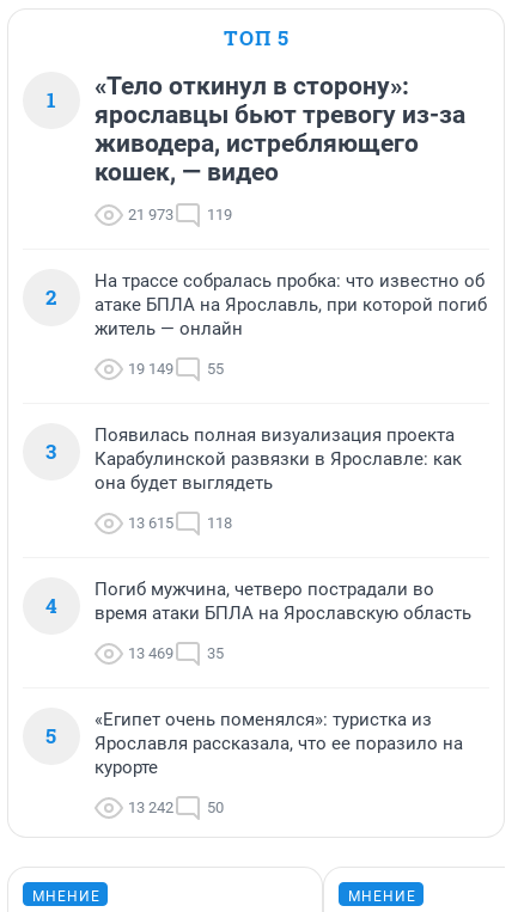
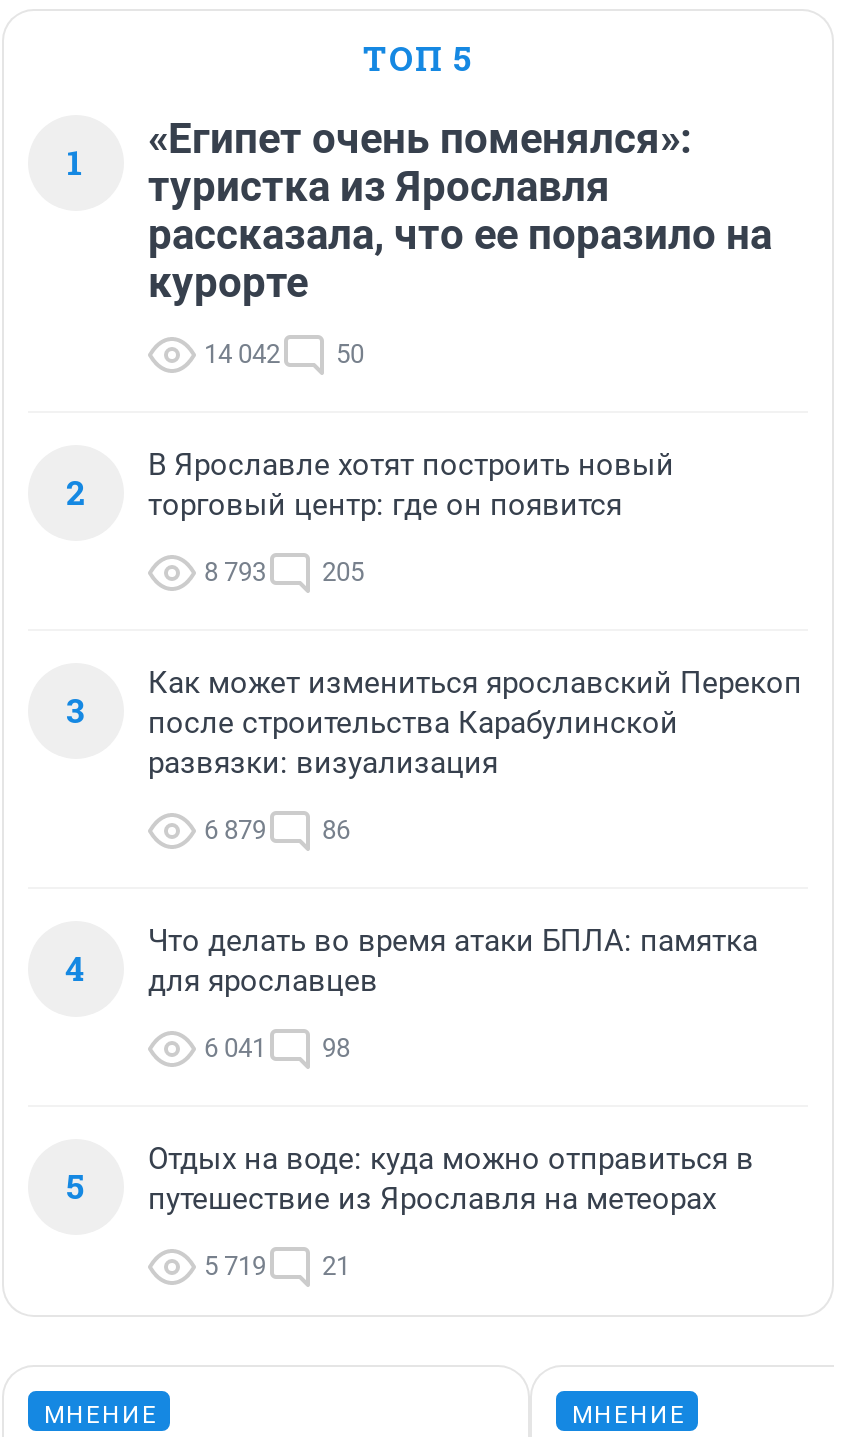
- «Тело откинул в сторону»:
- ярославцы бьют тревогу из-за
- живодера, истребляющего
- кошек, — видео
+ «Египет очень поменялся»:
+ туристка из Ярославля
+ рассказала, что ее поразило на
+ курорте

- 21 973
- 119
+ 14 042
+ 50

- На трассе собралась пробка: что известно об
- атаке БПЛА на Ярославль, при которой погиб
- житель — онлайн
+ В Ярославле хотят построить новый
+ торговый центр: где он появится

- 19 149
- 55
+ 8 793
+ 205

- Появилась полная визуализация проекта
- Карабулинской развязки в Ярославле: как
- она будет выглядеть
+ Как может измениться ярославский Перекоп
+ после строительства Карабулинской
+ развязки: визуализация

- 13 615
- 118
+ 6 879
+ 86

- Погиб мужчина, четверо пострадали во
- время атаки БПЛА на Ярославскую область
+ Что делать во время атаки БПЛА: памятка
+ для ярославцев

- 13 469
- 35
+ 6 041
+ 98

- «Египет очень поменялся»: туристка из
- Ярославля рассказала, что ее поразило на
- курорте
+ Отдых на воде: куда можно отправиться в
+ путешествие из Ярославля на метеорах

- 13 242
- 50
+ 5 719
+ 21
